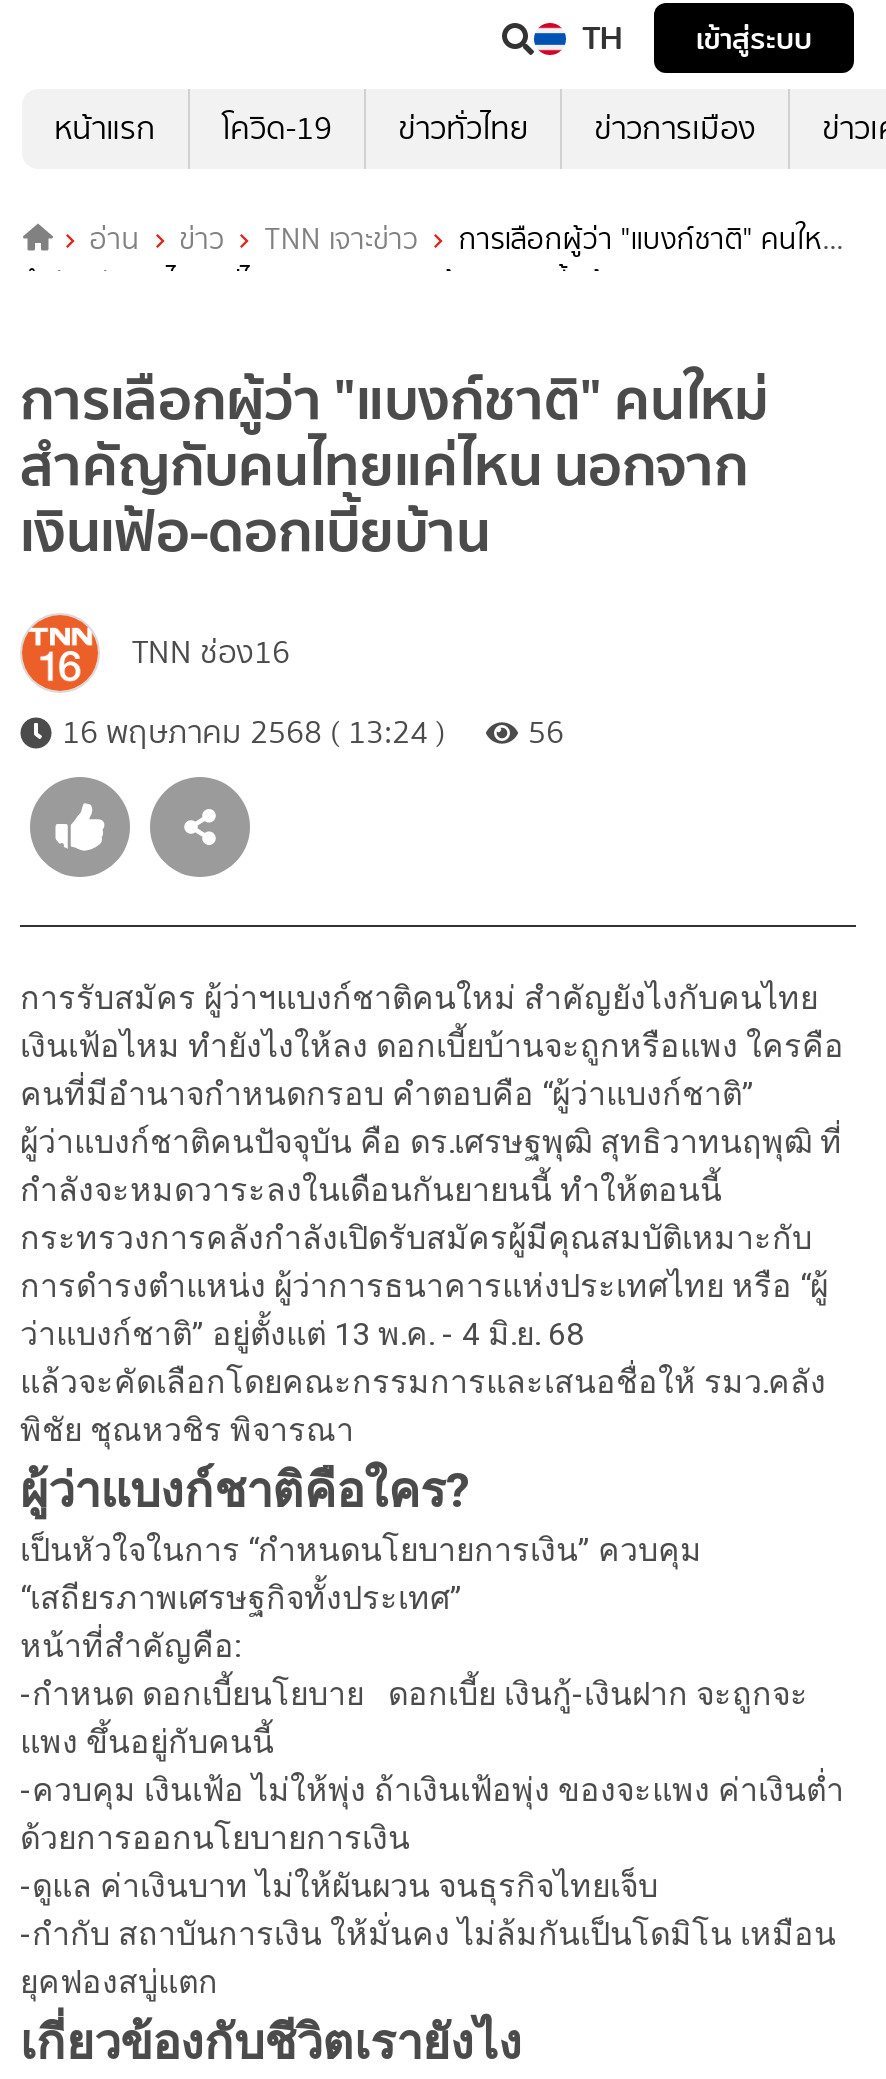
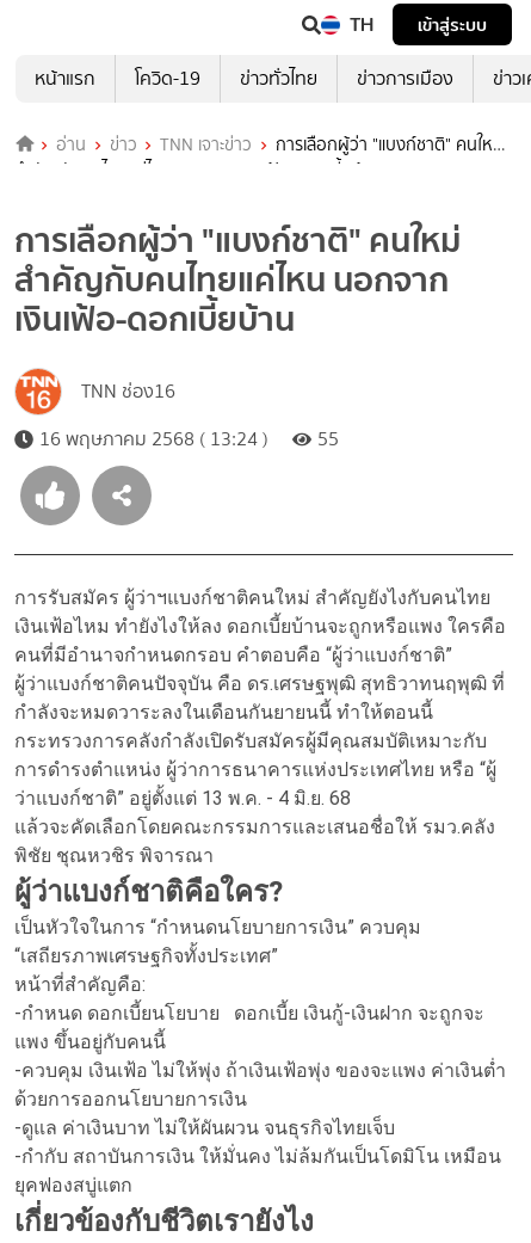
- 16 พฤษภาคม 2568 ( 13:24 ) 56
+ 16 พฤษภาคม 2568 ( 13:24 ) 55
